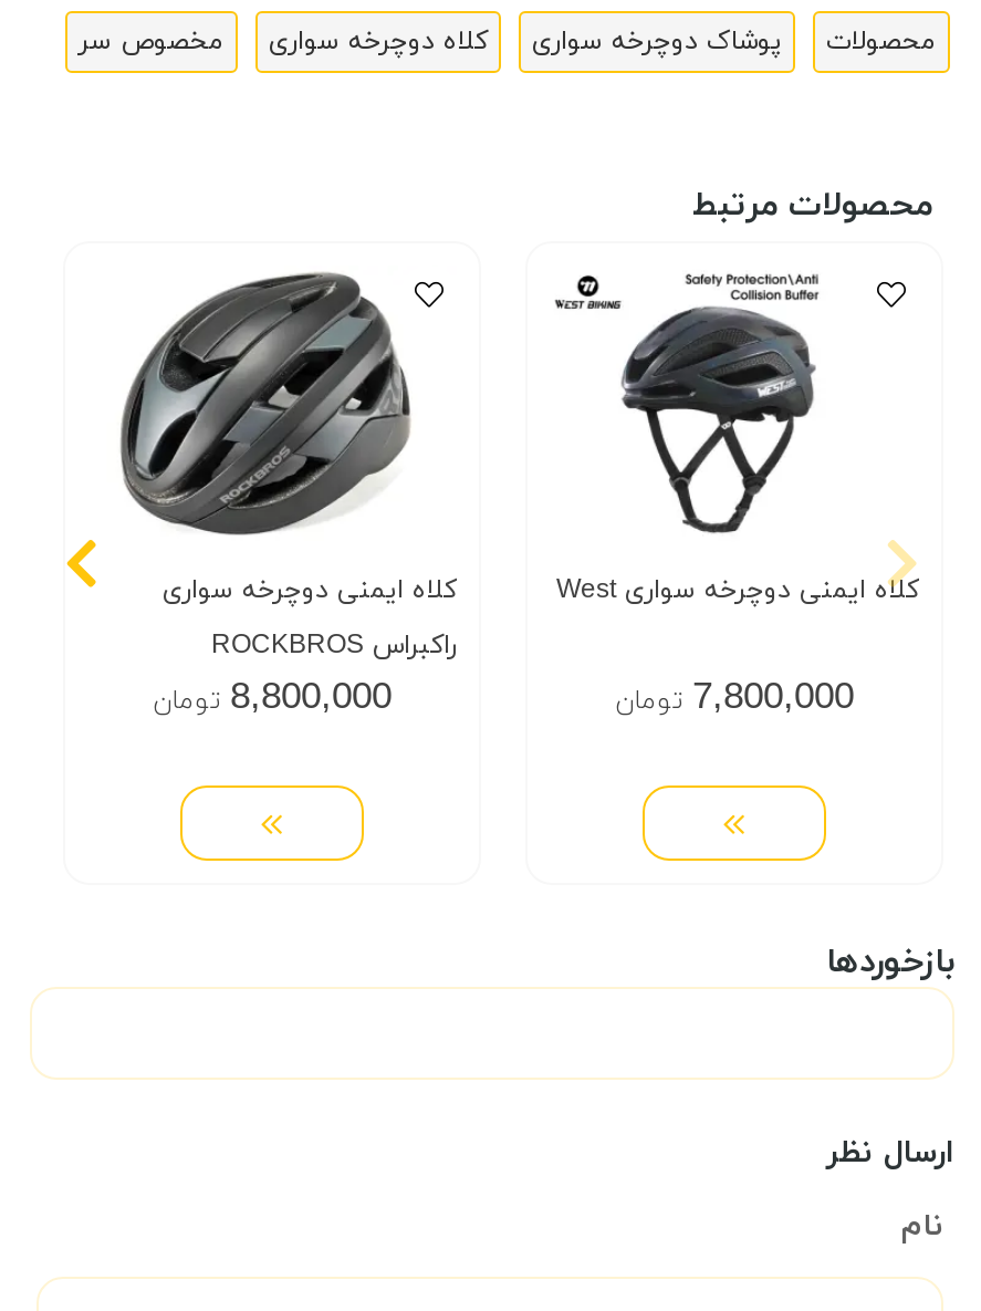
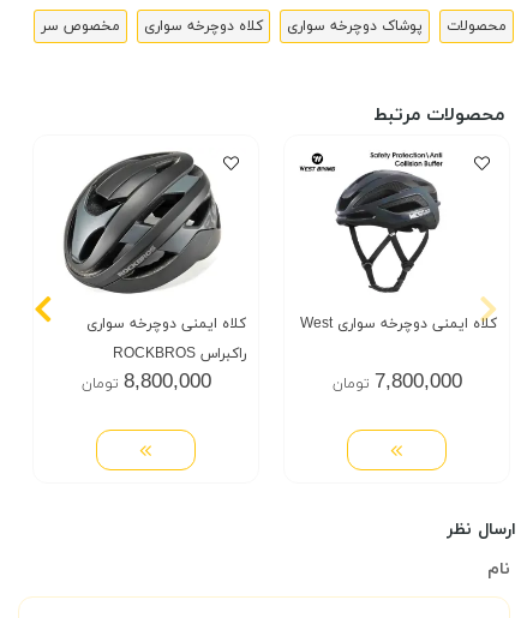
- بازخوردها
